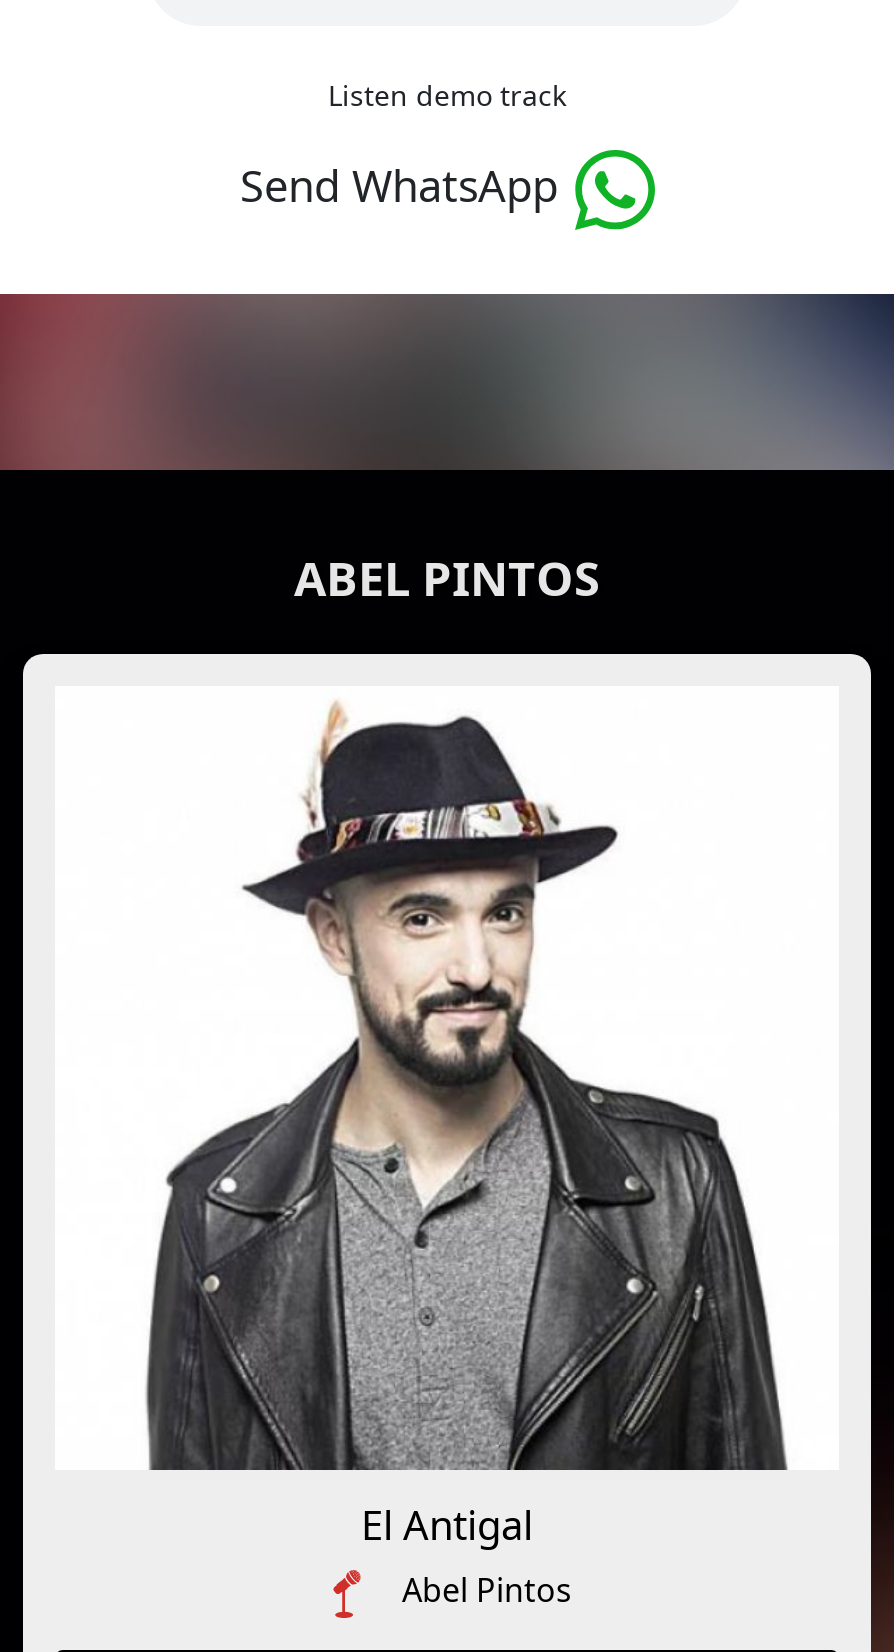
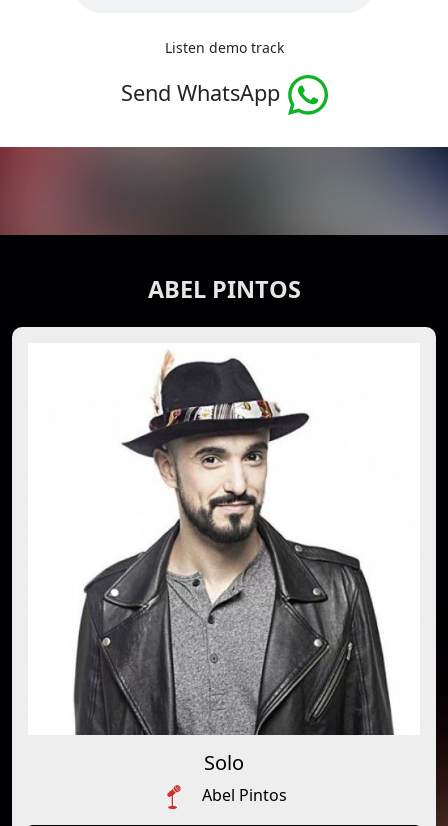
- El Antigal
+ Solo
